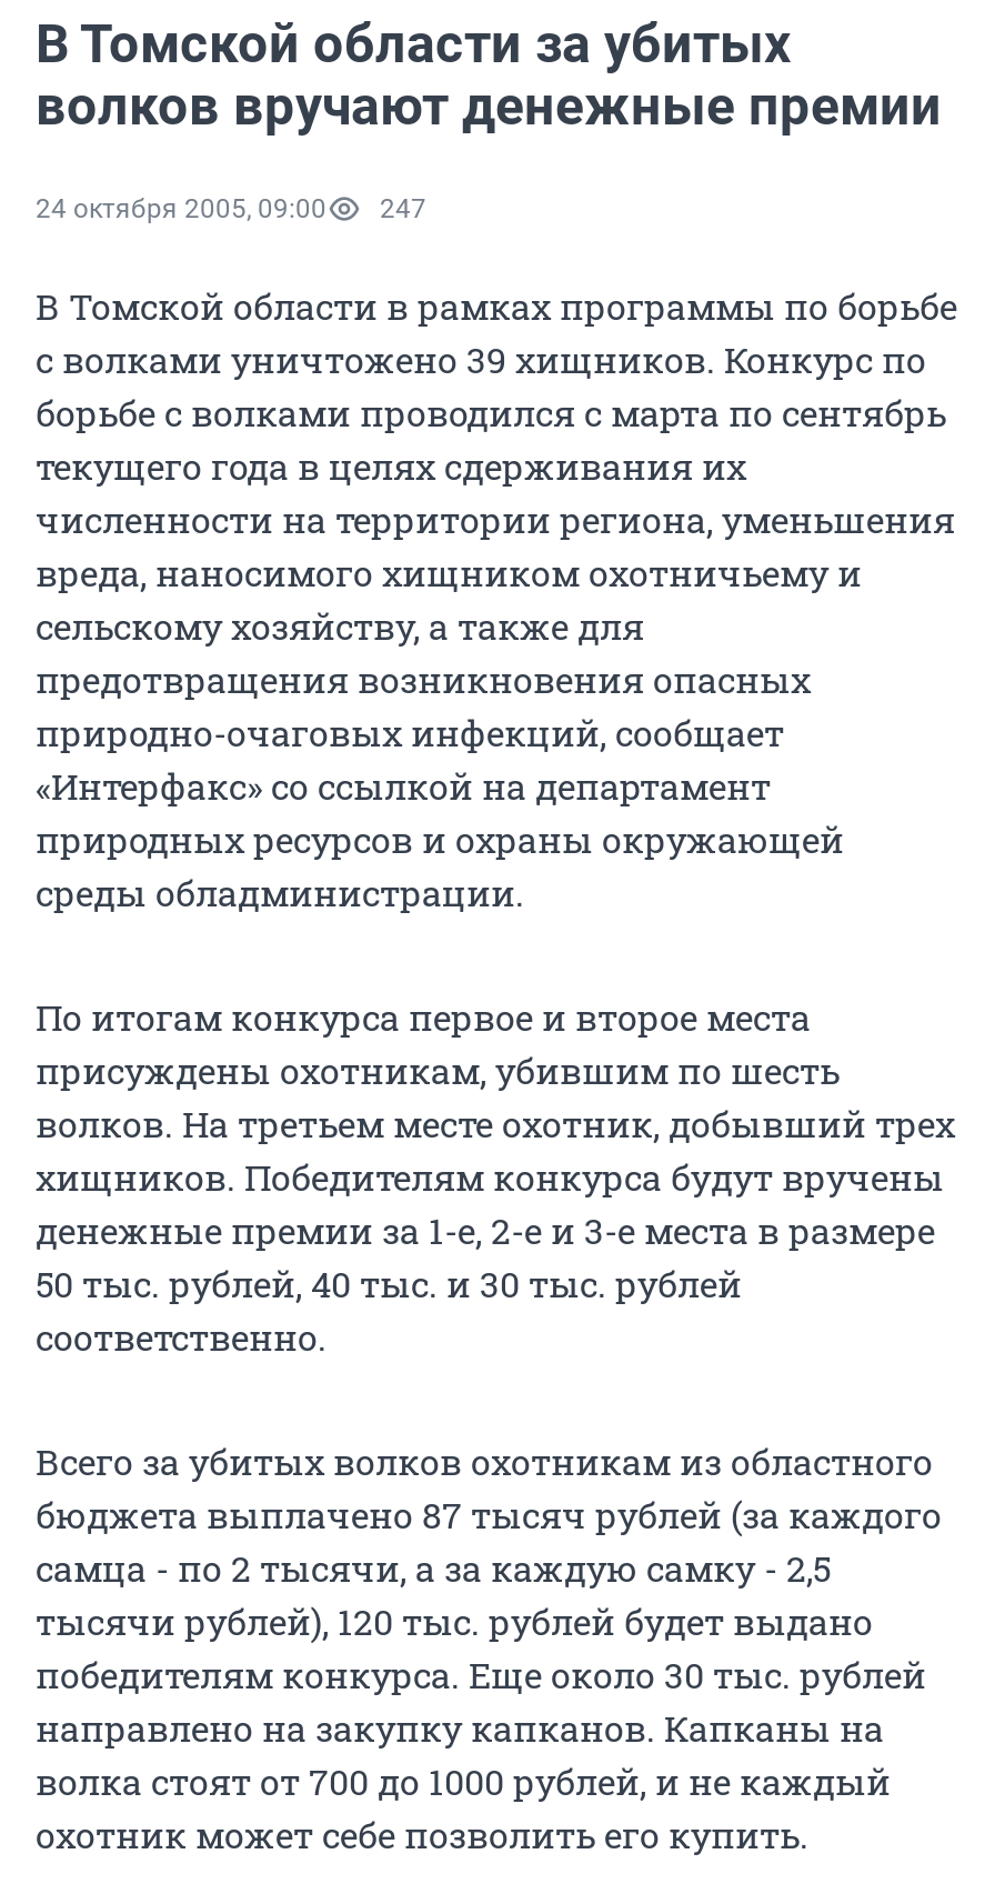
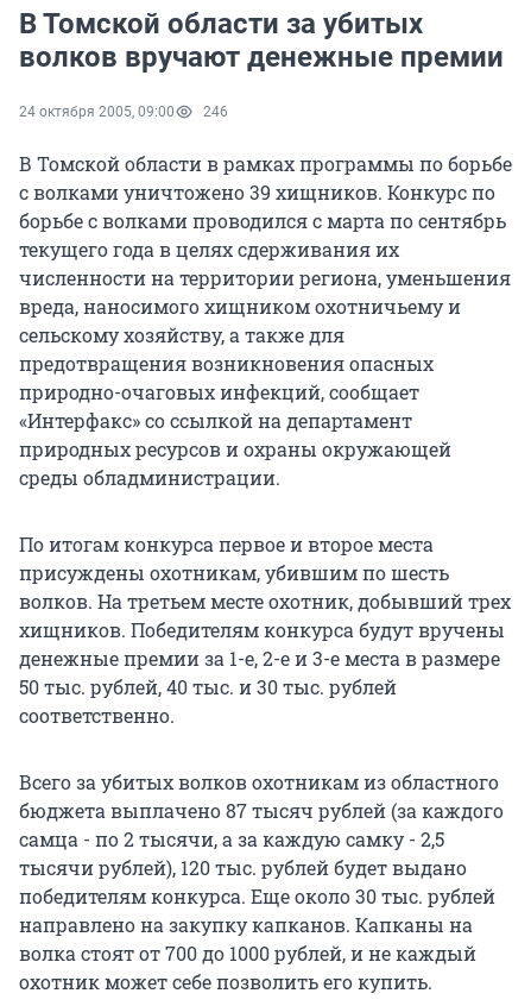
- 24 октября 2005, 09:00 247
+ 24 октября 2005, 09:00 246
